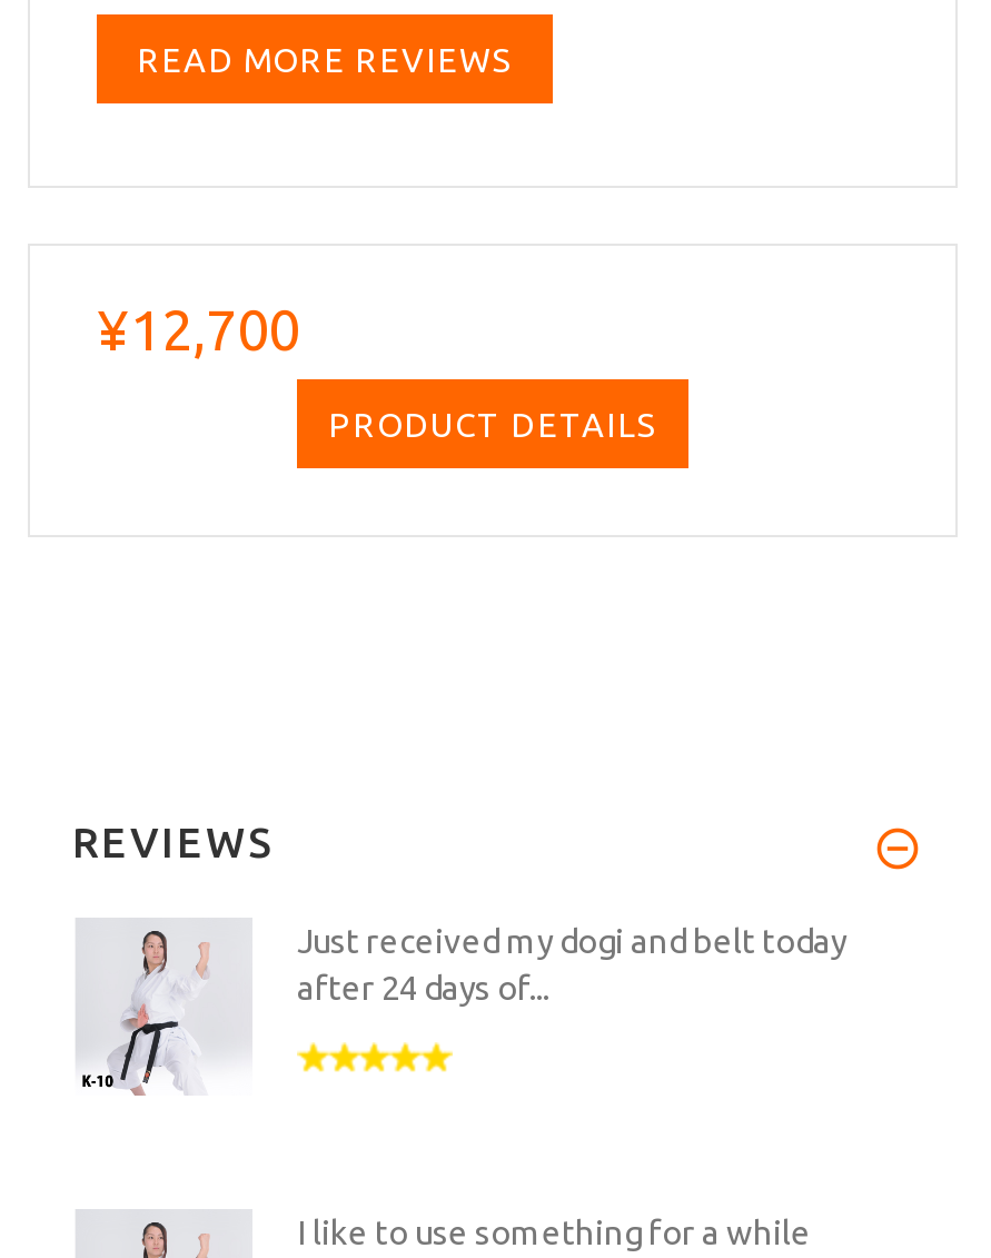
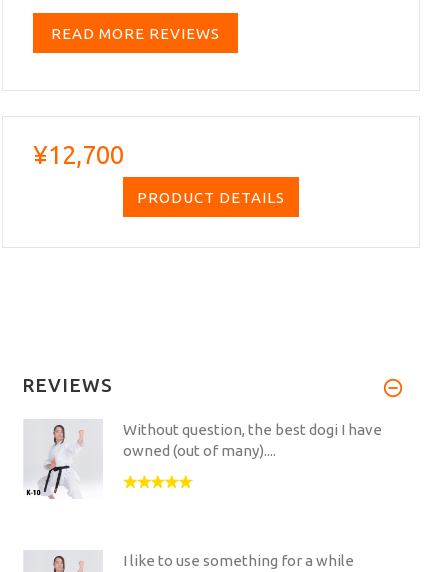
- Just received my dogi and belt today
- after 24 days of...
+ Without question, the best dogi I have
+ owned (out of many)....
